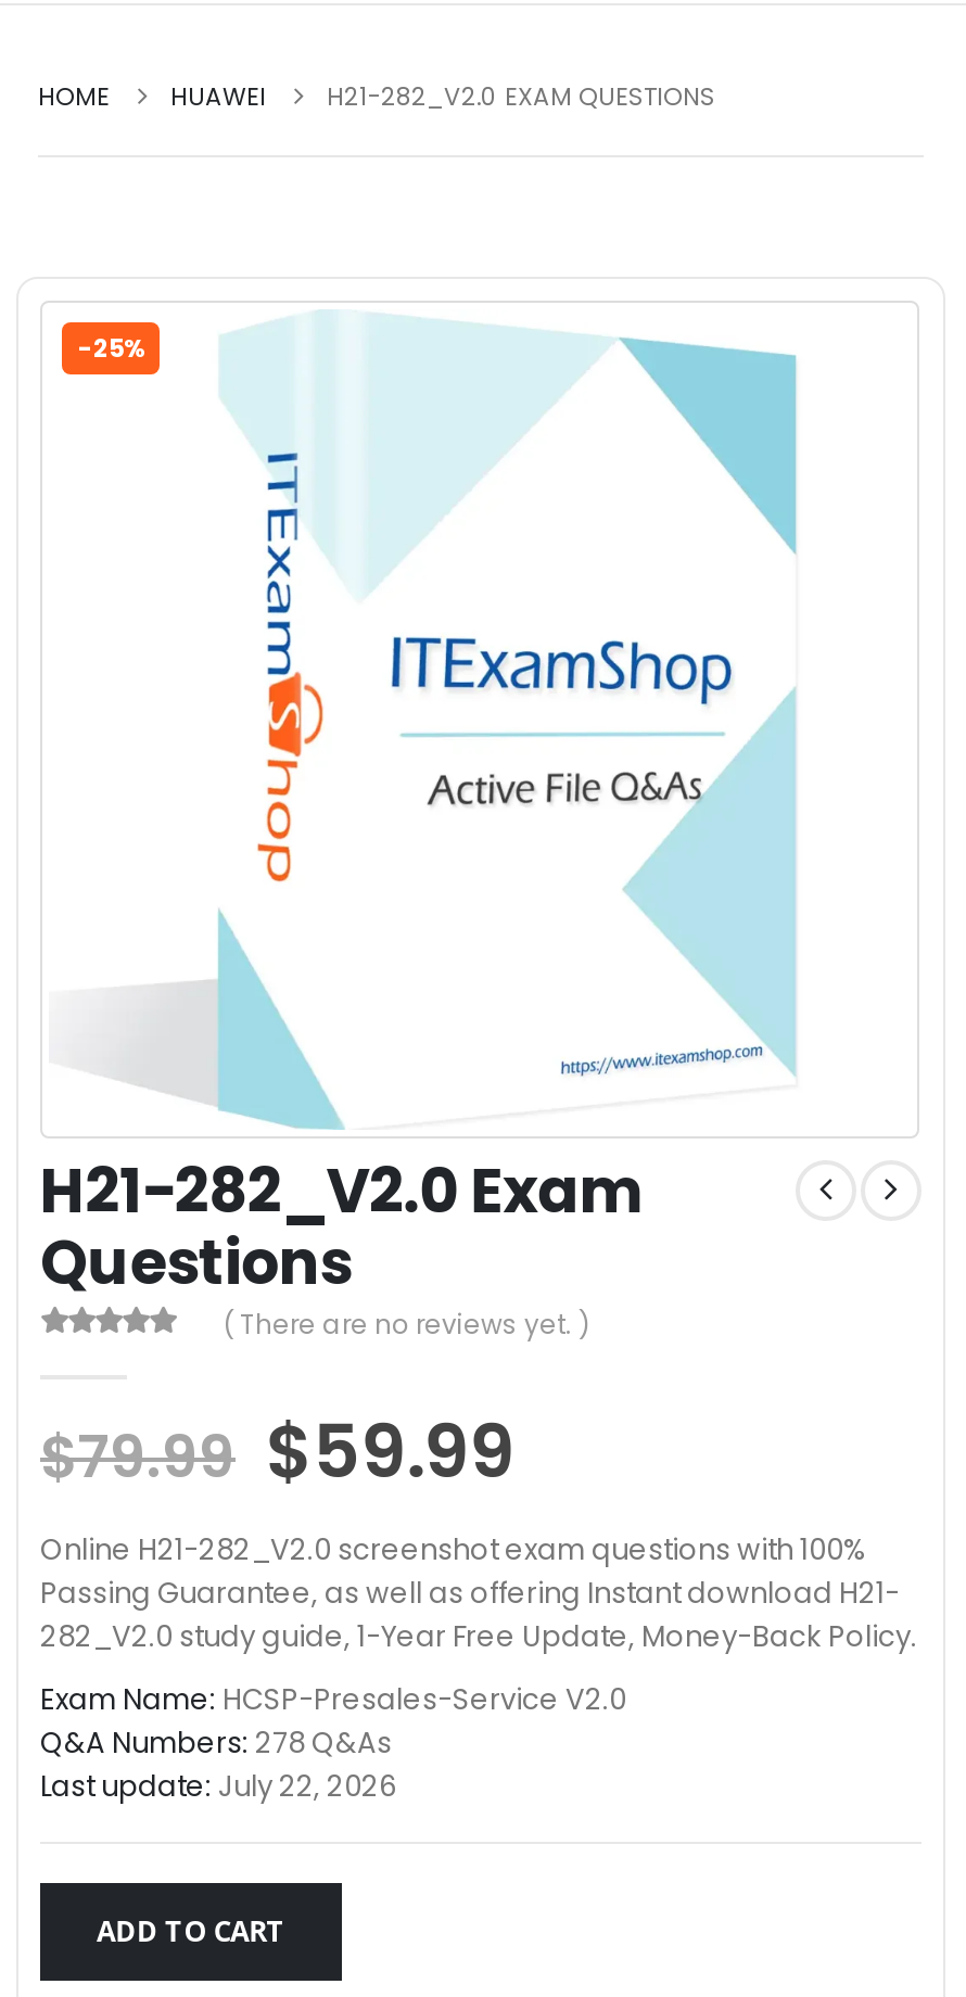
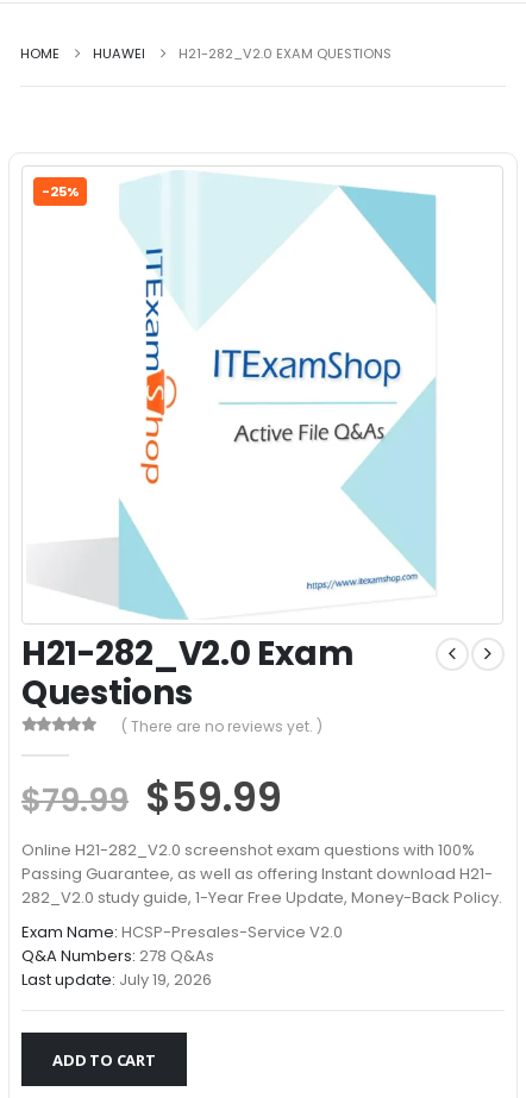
- Last update: July 22, 2026
+ Last update: July 19, 2026
